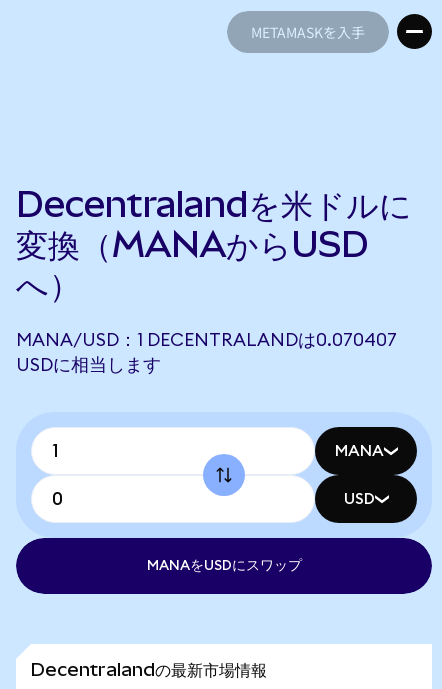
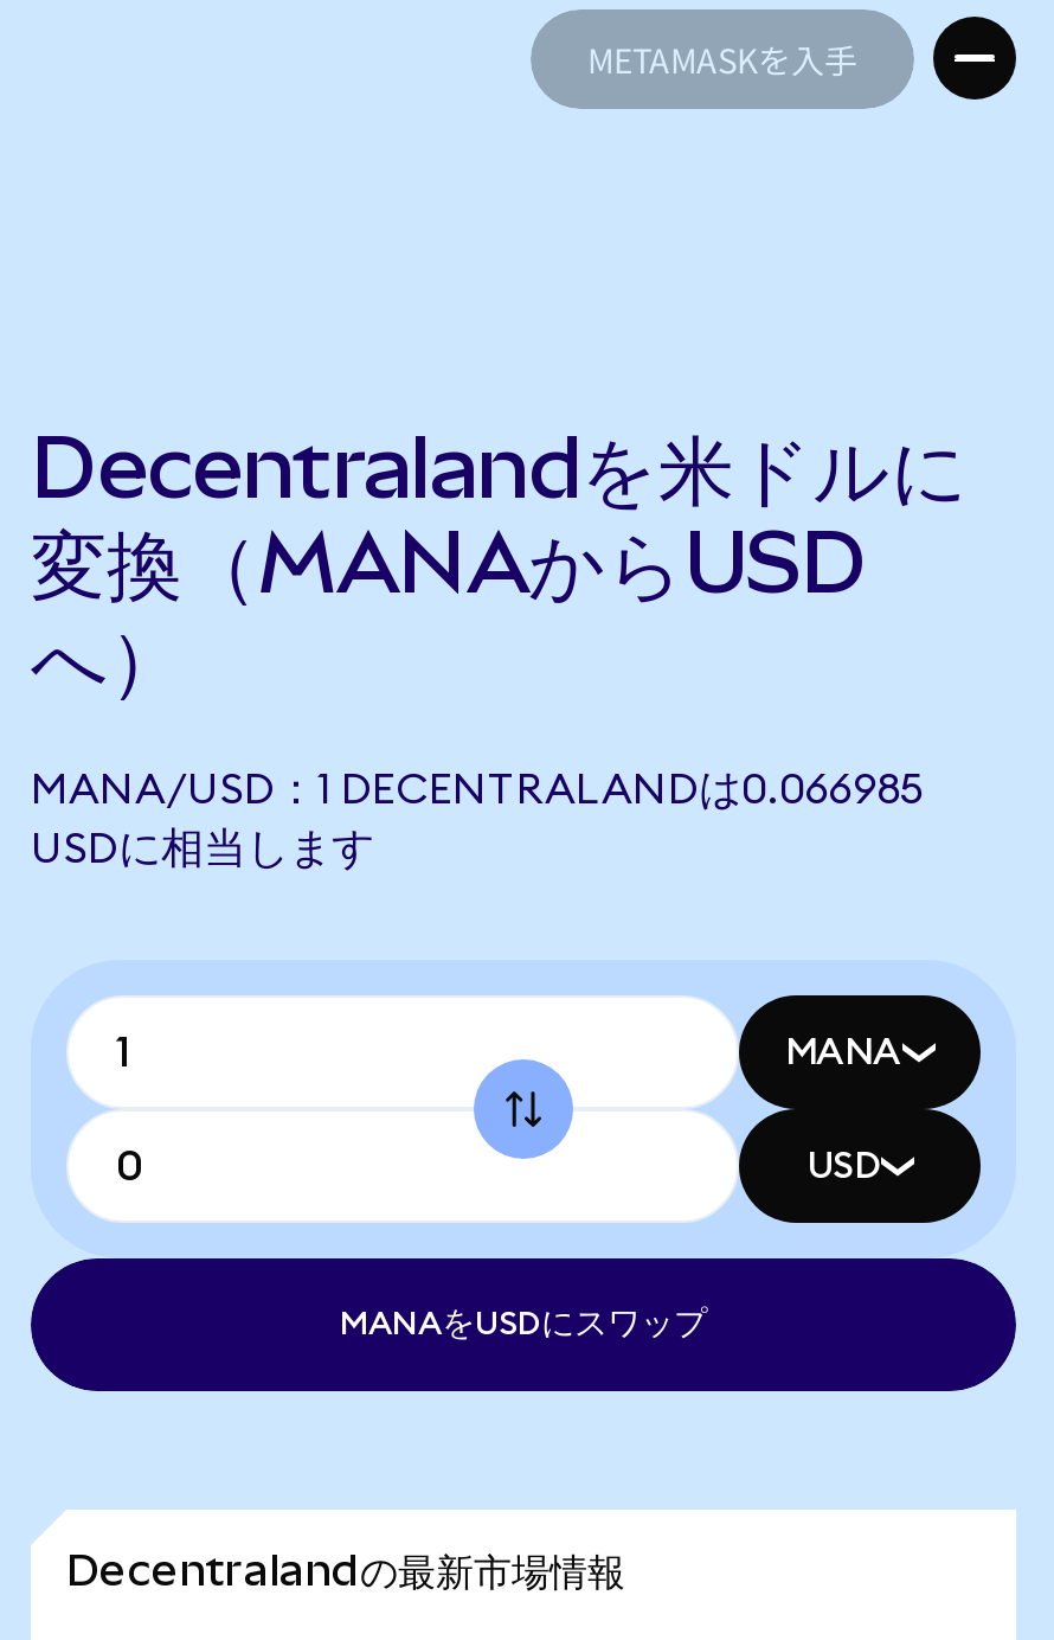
- MANA/USD：1 DECENTRALANDは0.070407
+ MANA/USD：1 DECENTRALANDは0.066985
